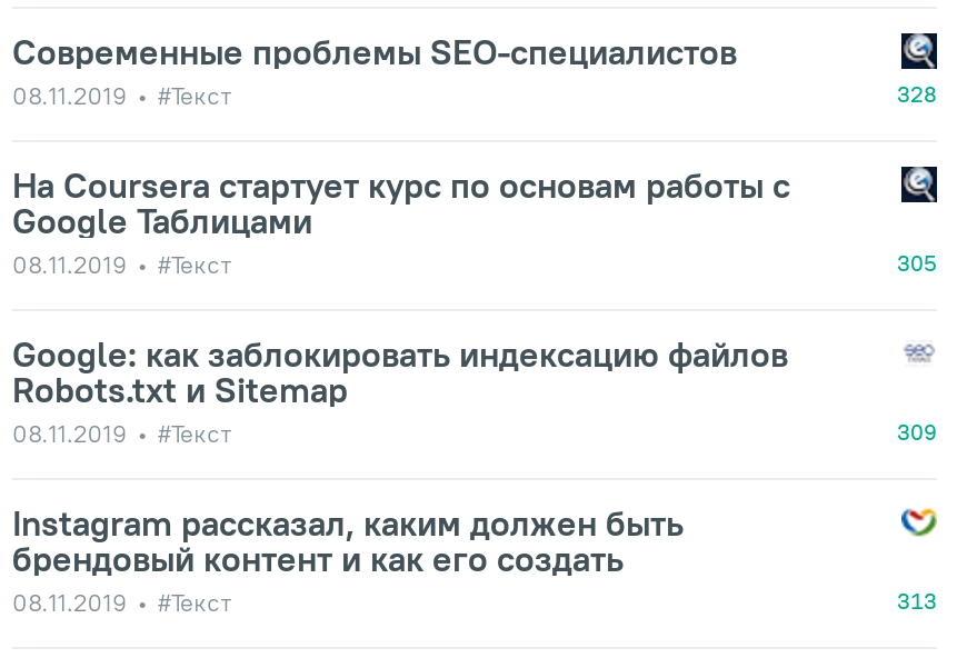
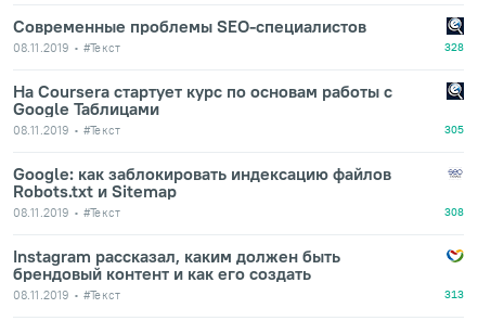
- 309
+ 308
